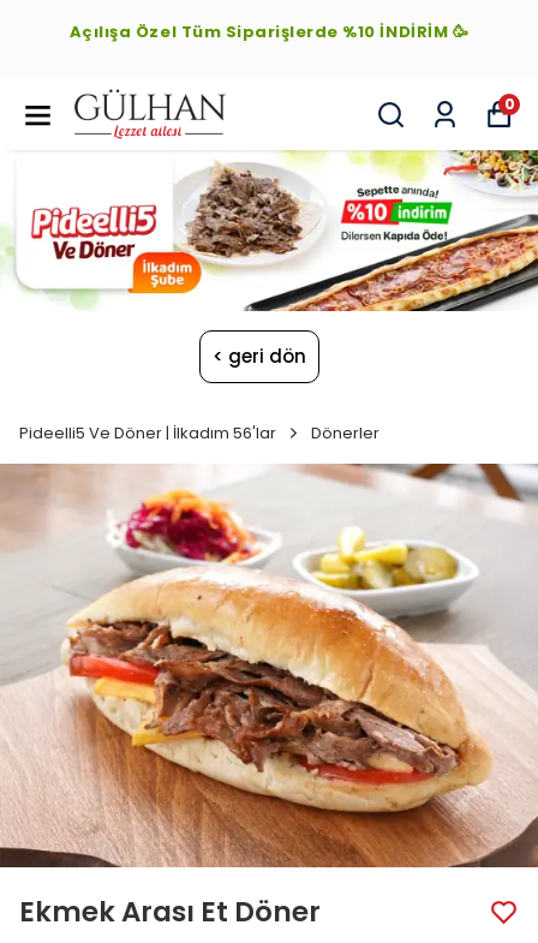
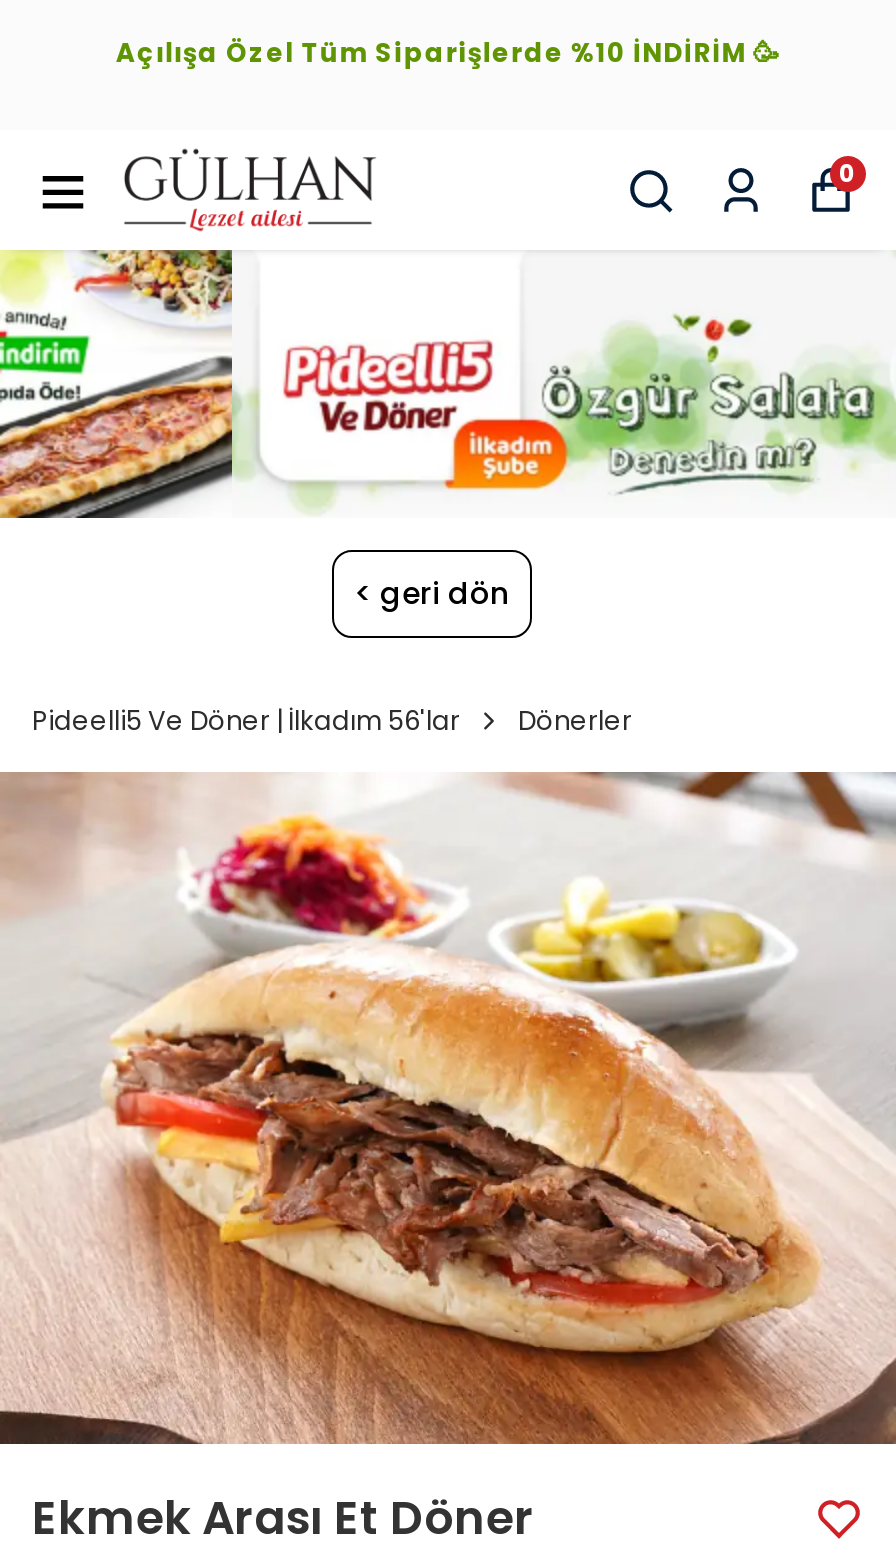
- [image]
+ [image]
